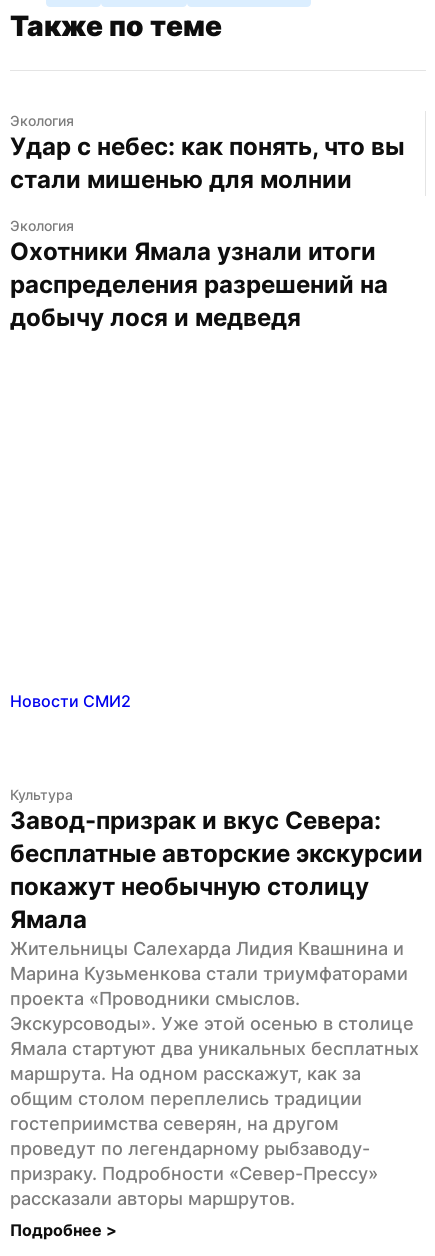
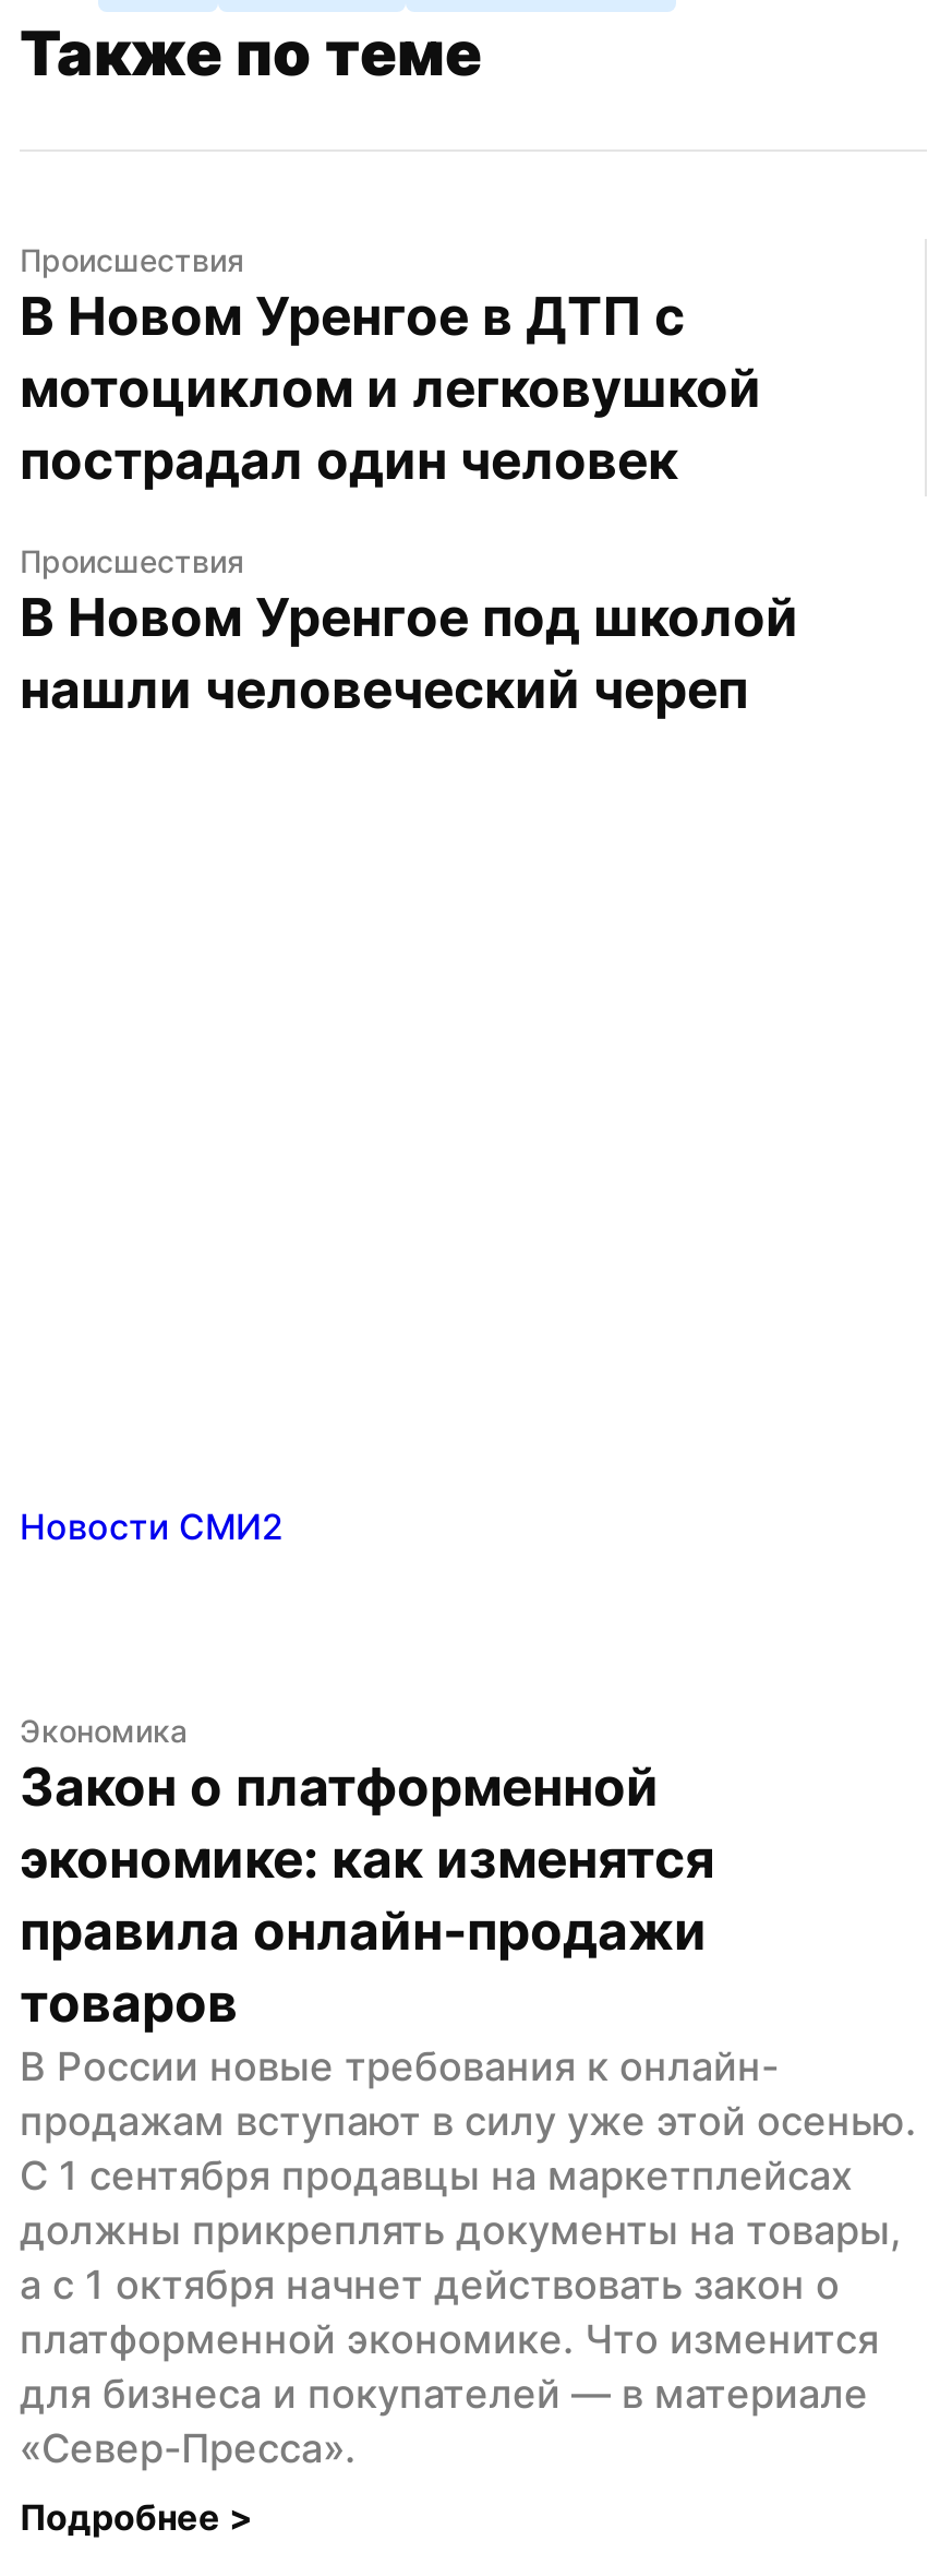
- Экология
- Удар с небес: как понять, что вы
- стали мишенью для молнии
+ Происшествия
+ В Новом Уренгое в ДТП с
+ мотоциклом и легковушкой
+ пострадал один человек

- Экология
- Охотники Ямала узнали итоги
- распределения разрешений на
- добычу лося и медведя
+ Происшествия
+ В Новом Уренгое под школой
+ нашли человеческий череп

- Культура
- Завод-призрак и вкус Севера:
- бесплатные авторские экскурсии
- покажут необычную столицу
- Ямала
- Жительницы Салехарда Лидия Квашнина и
- Марина Кузьменкова стали триумфаторами
- проекта «Проводники смыслов.
- Экскурсоводы». Уже этой осенью в столице
- Ямала стартуют два уникальных бесплатных
- маршрута. На одном расскажут, как за
- общим столом переплелись традиции
- гостеприимства северян, на другом
- проведут по легендарному рыбзаводу-
- призраку. Подробности «Север-Прессу»
- рассказали авторы маршрутов.
+ Экономика
+ Закон о платформенной
+ экономике: как изменятся
+ правила онлайн-продажи
+ товаров
+ В России новые требования к онлайн-
+ продажам вступают в силу уже этой осенью.
+ С 1 сентября продавцы на маркетплейсах
+ должны прикреплять документы на товары,
+ а с 1 октября начнет действовать закон о
+ платформенной экономике. Что изменится
+ для бизнеса и покупателей — в материале
+ «Север-Пресса».
